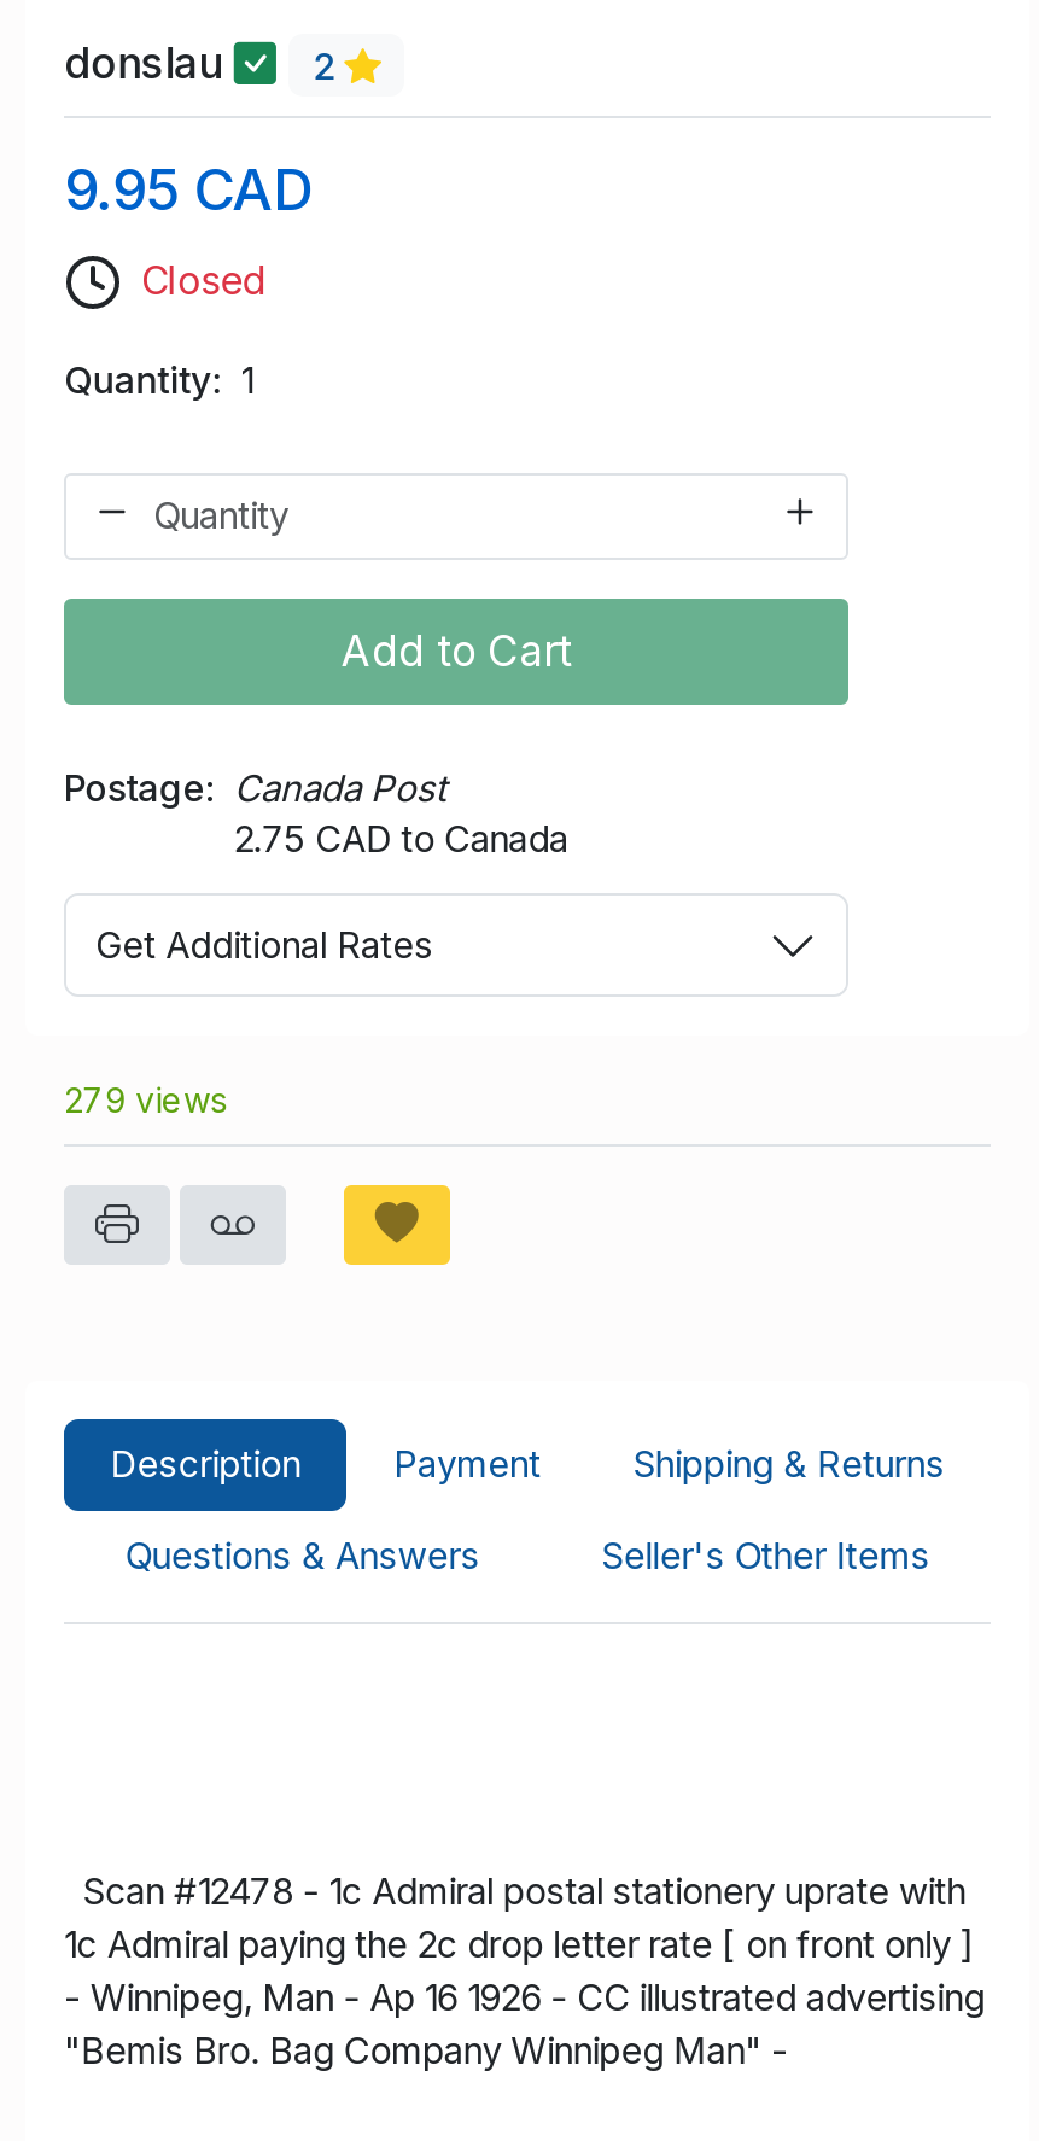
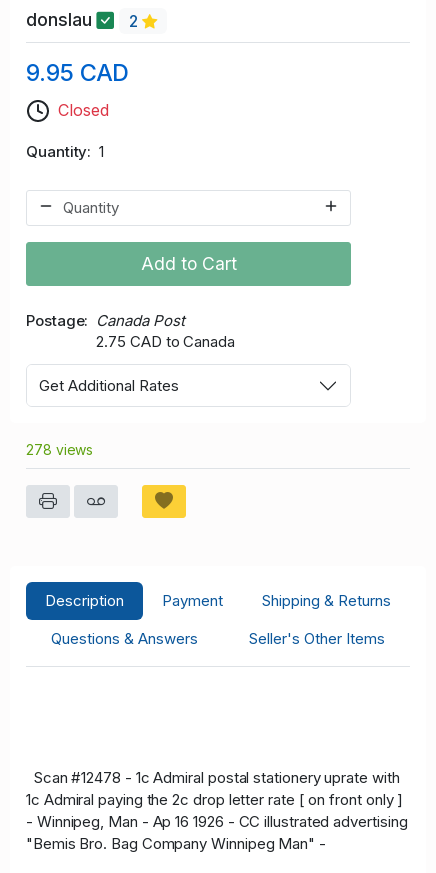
- 279 views
+ 278 views
